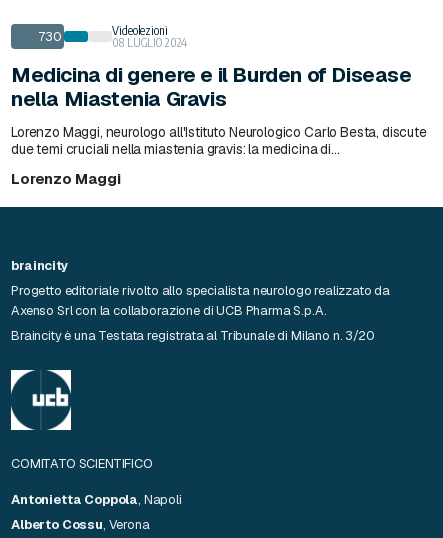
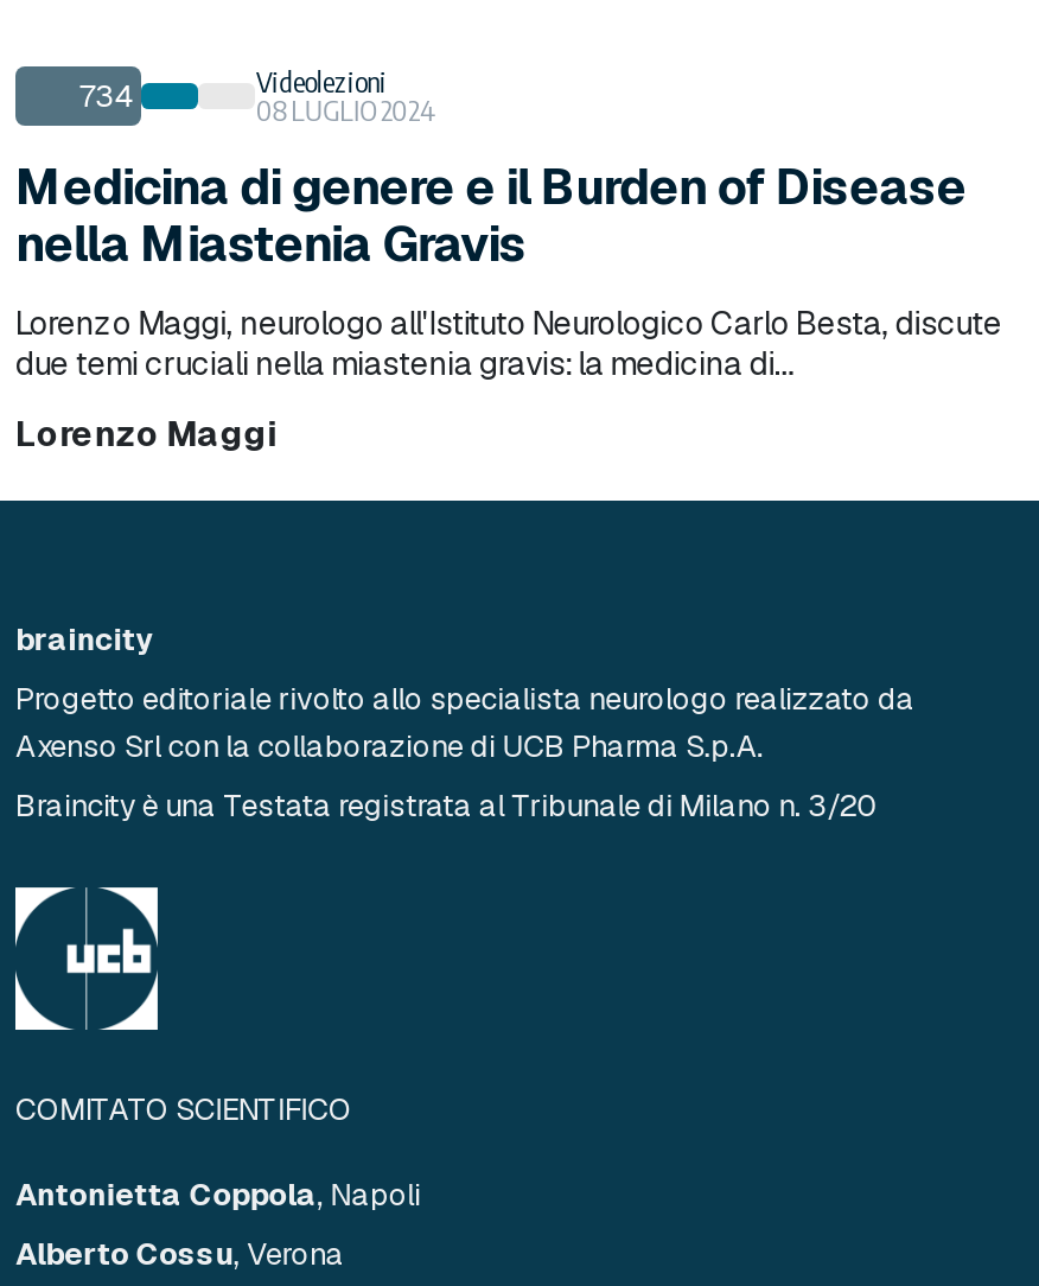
- 730
+ 734
